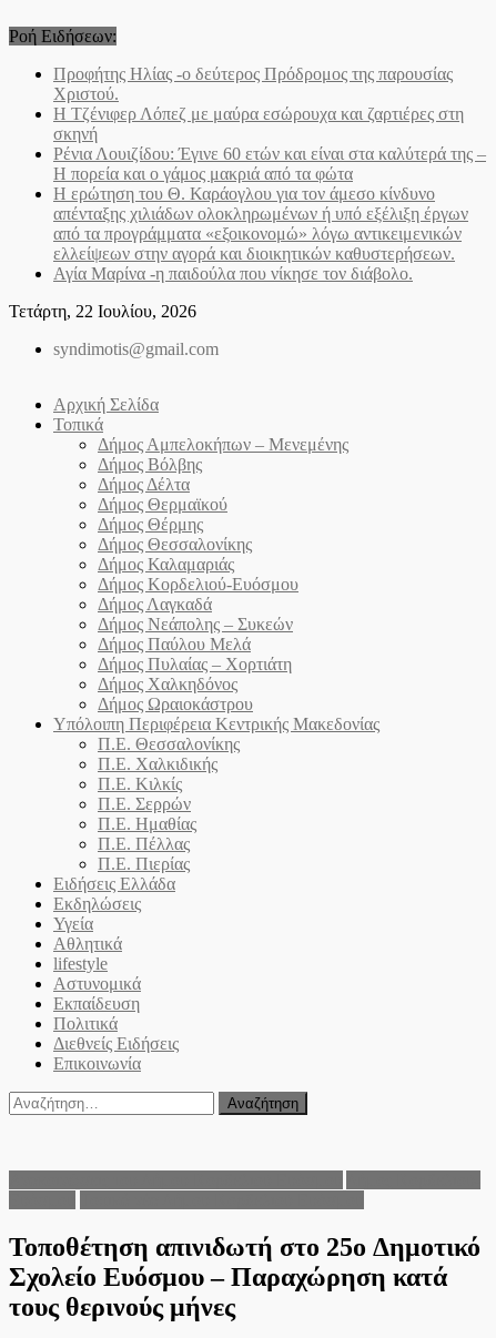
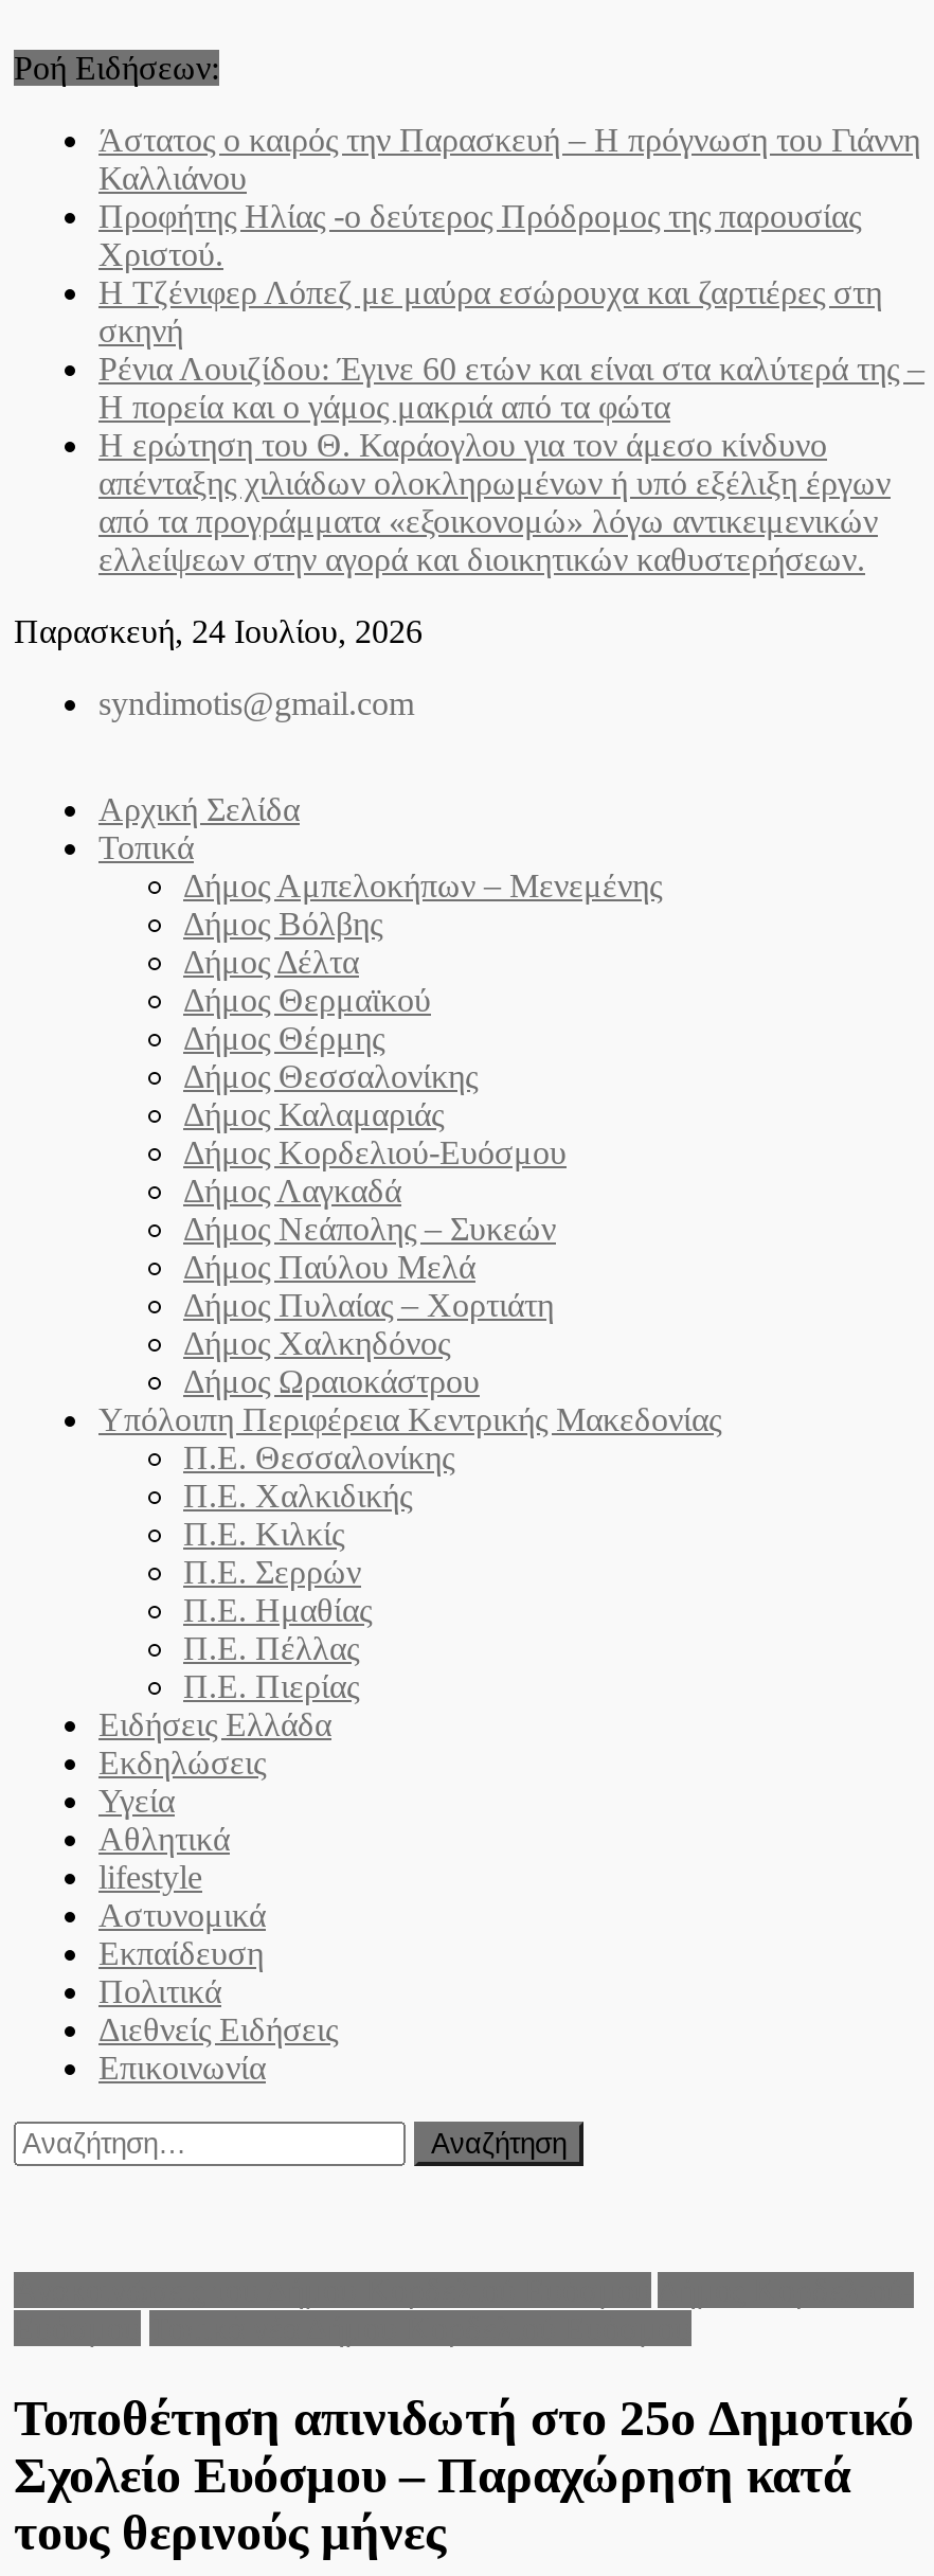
+ Άστατος ο καιρός την Παρασκευή – Η πρόγνωση του Γιάννη
+ Καλλιάνου

moved down: Προφήτης Ηλίας -ο δεύτερος Πρόδρομος της παρουσίας | Χριστού. | Η Τζένιφερ Λόπεζ με μαύρα εσώρουχα και ζαρτιέρες στη | ... | από τα προγράμματα «εξοικονομώ» λόγω αντικειμενικών | ελλείψεων στην αγορά και διοικητικών καθυστερήσεων.

- Αγία Μαρίνα -η παιδούλα που νίκησε τον διάβολο.
- Τετάρτη, 22 Ιουλίου, 2026
+ Παρασκευή, 24 Ιουλίου, 2026
